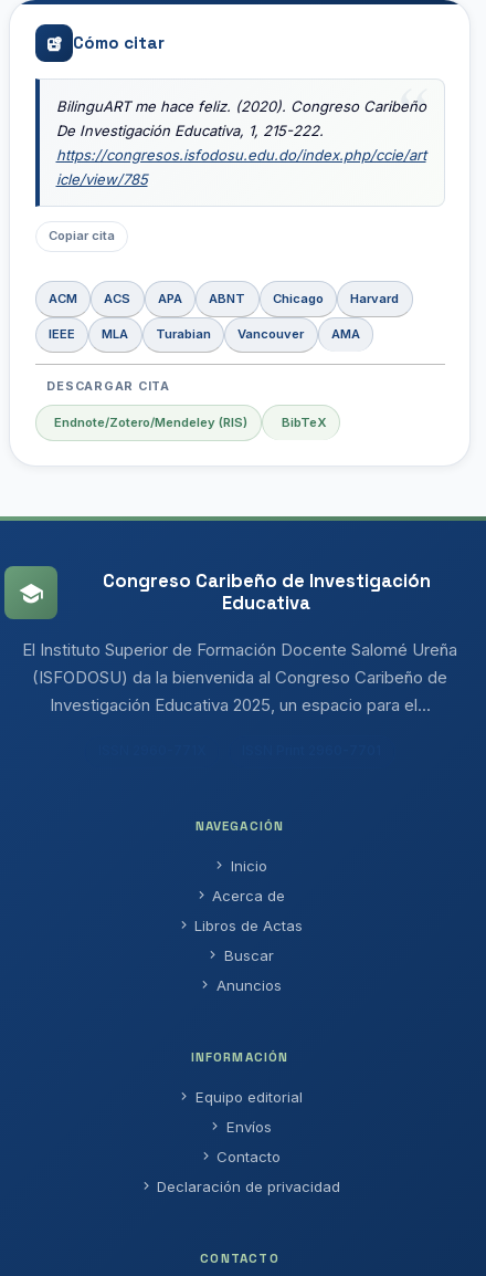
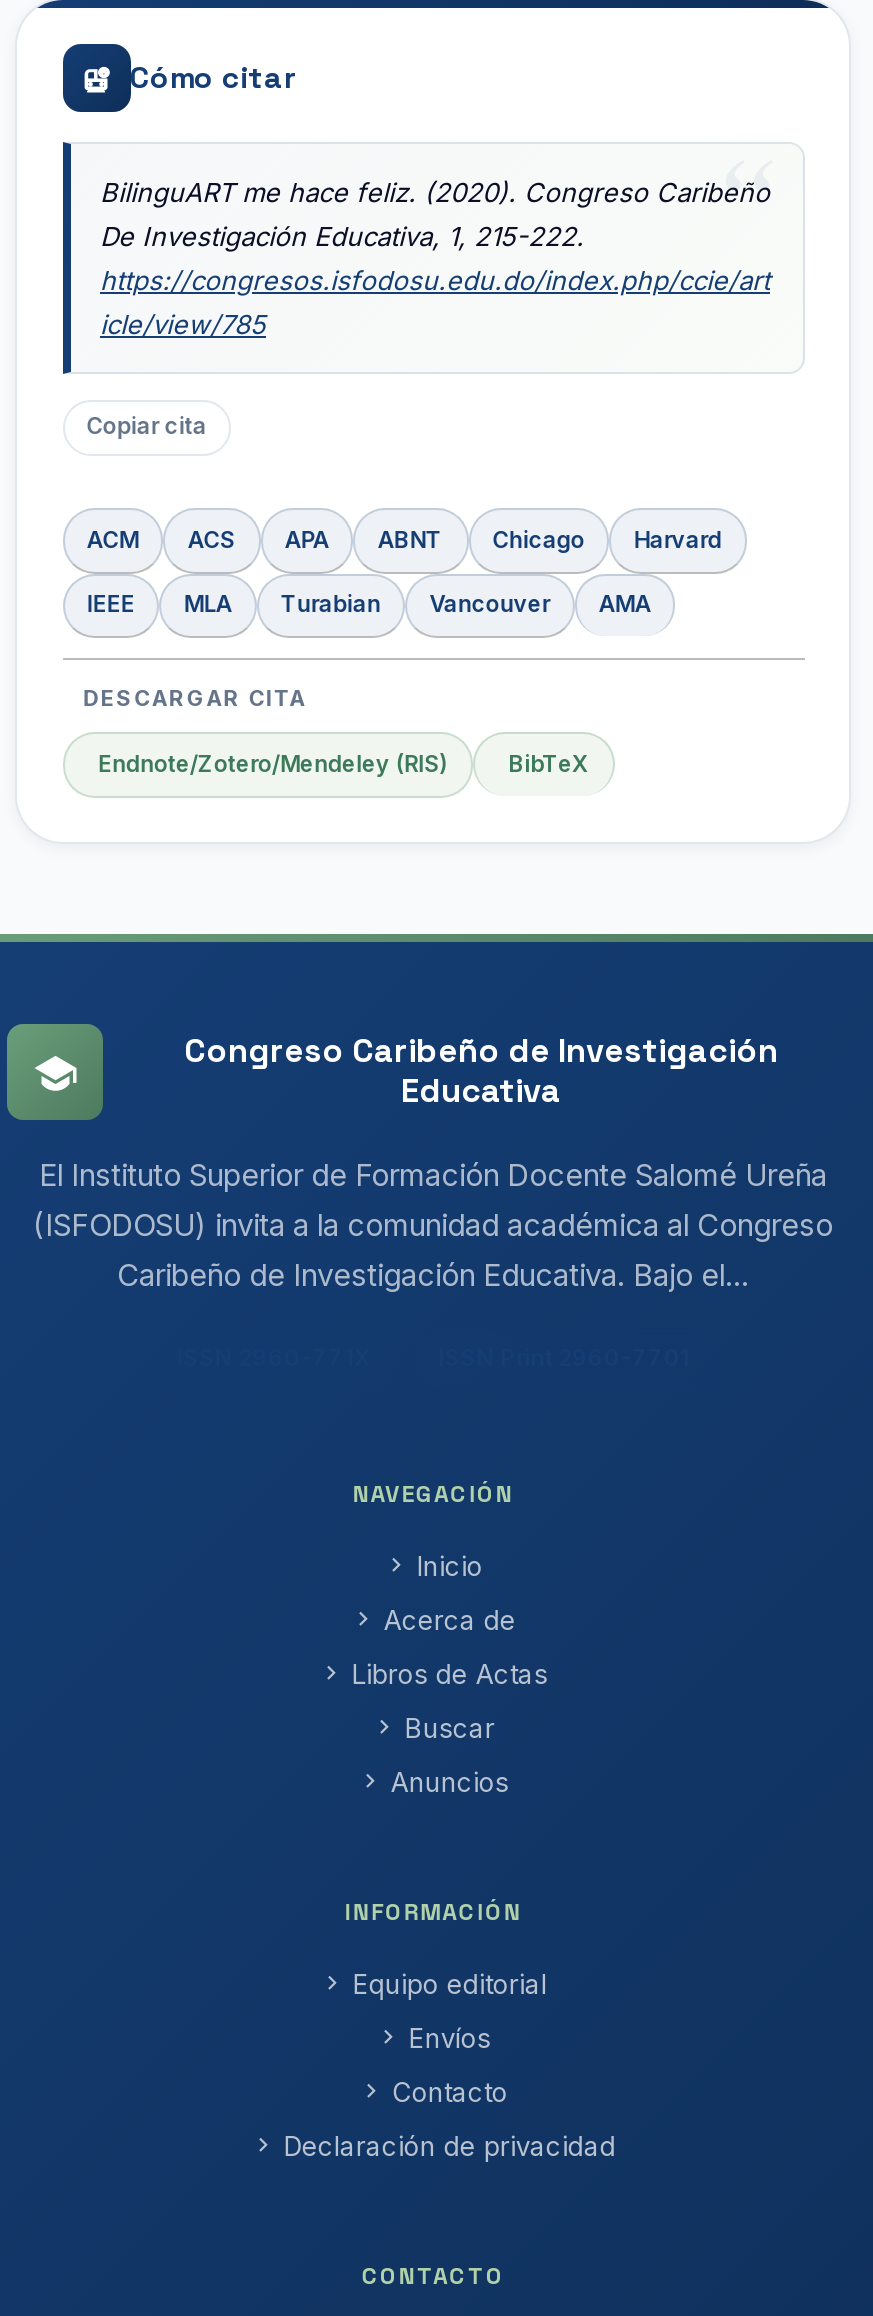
- (ISFODOSU) da la bienvenida al Congreso Caribeño de
- Investigación Educativa 2025, un espacio para el...
+ (ISFODOSU) invita a la comunidad académica al Congreso
+ Caribeño de Investigación Educativa. Bajo el...
